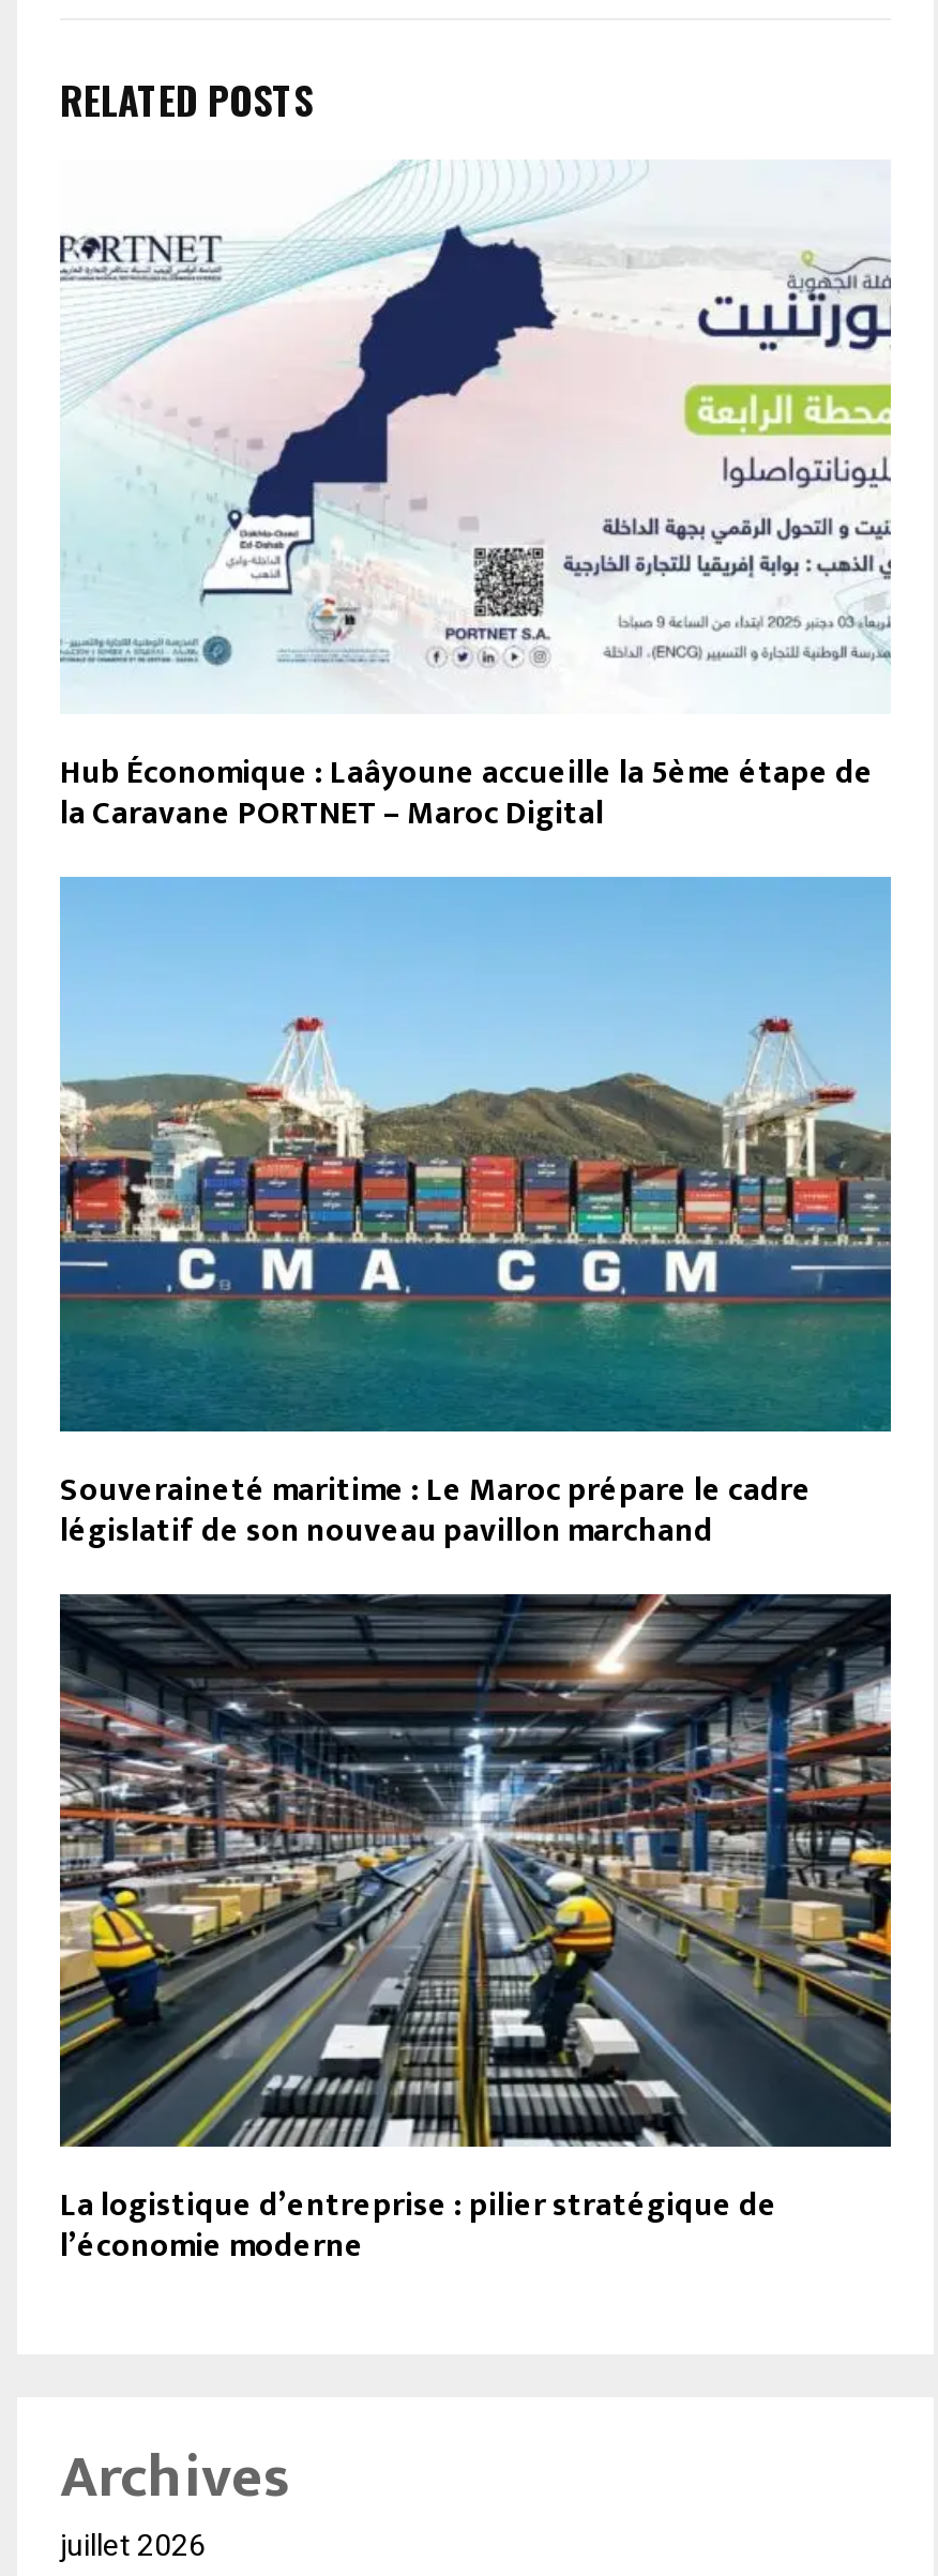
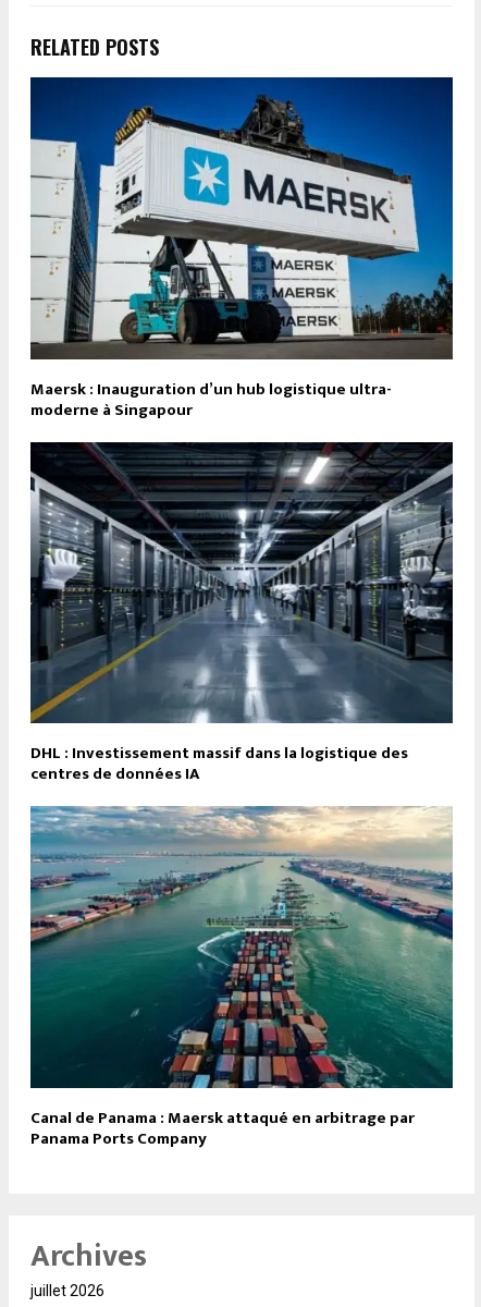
- [image]
- Hub Économique : Laâyoune accueille la 5ème étape de
- la Caravane PORTNET – Maroc Digital
+ [image]
+ Maersk : Inauguration d’un hub logistique ultra-
+ moderne à Singapour

- [image]
- Souveraineté maritime : Le Maroc prépare le cadre
- législatif de son nouveau pavillon marchand
+ [image]
+ DHL : Investissement massif dans la logistique des
+ centres de données IA

- [image]
- La logistique d’entreprise : pilier stratégique de
- l’économie moderne
+ [image]
+ Canal de Panama : Maersk attaqué en arbitrage par
+ Panama Ports Company
